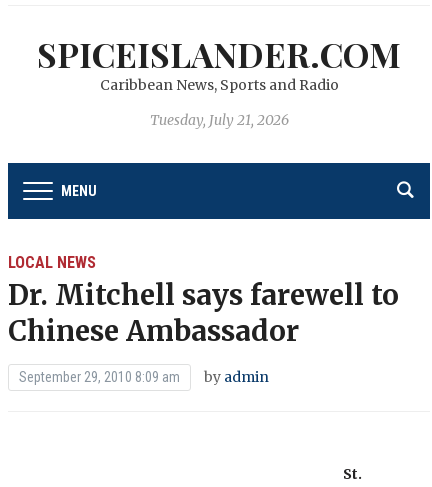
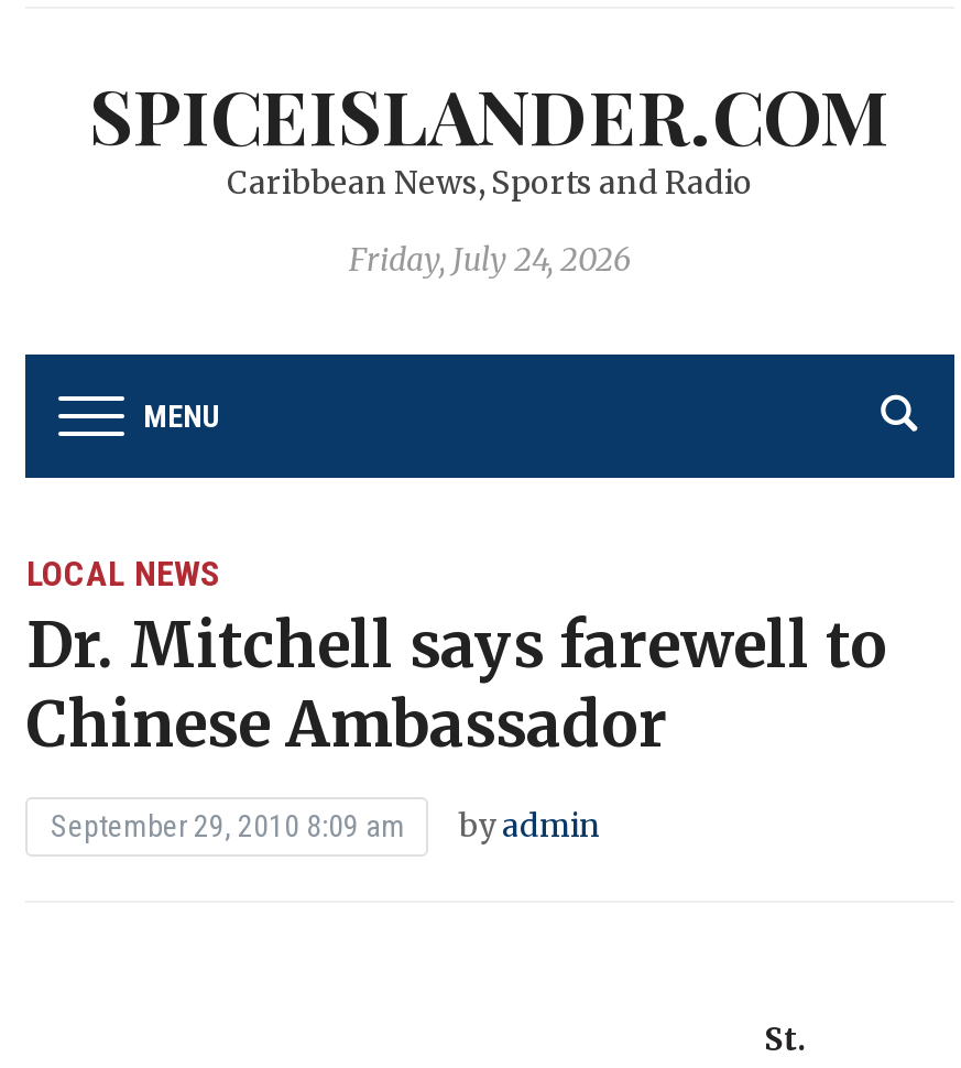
- Tuesday, July 21, 2026
+ Friday, July 24, 2026
